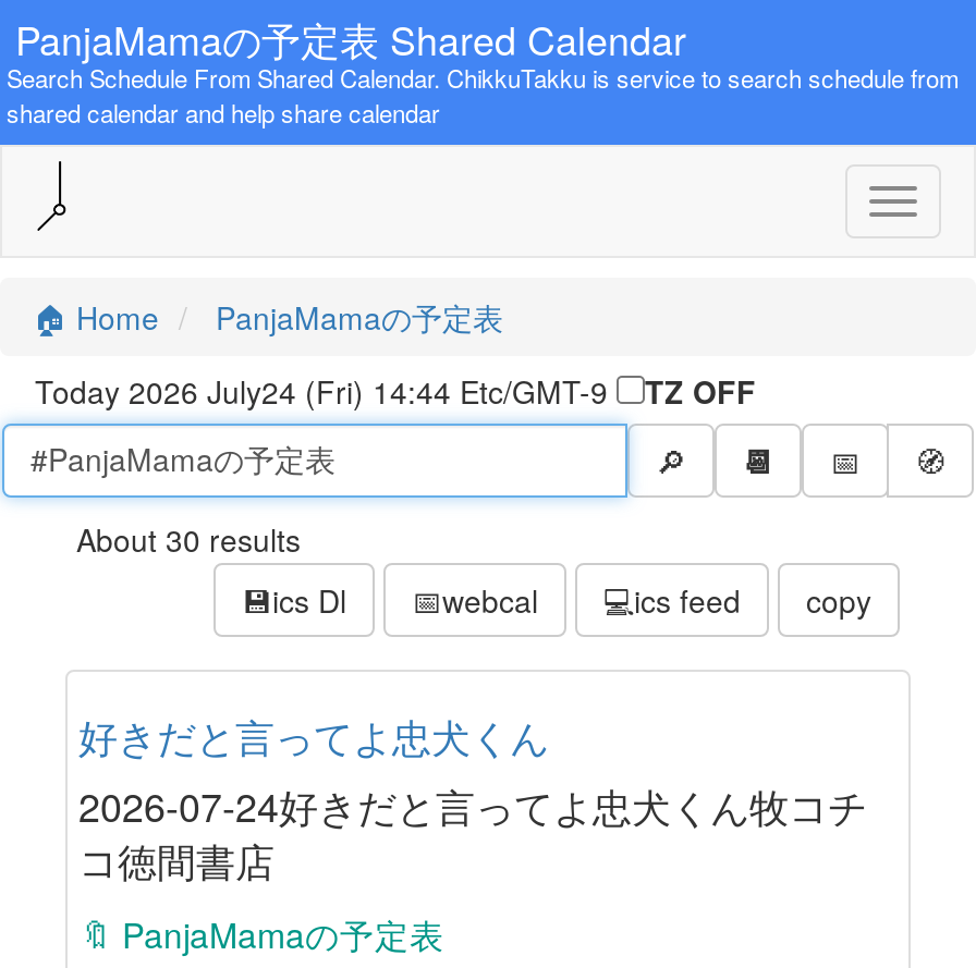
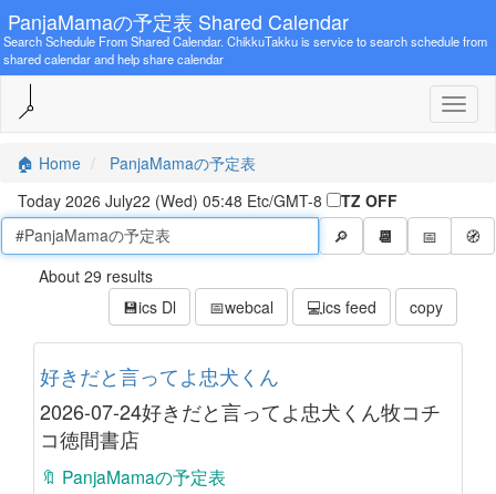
- Today 2026 July24 (Fri) 14:44 Etc/GMT-9
+ Today 2026 July22 (Wed) 05:48 Etc/GMT-8

- About 30 results
+ About 29 results
